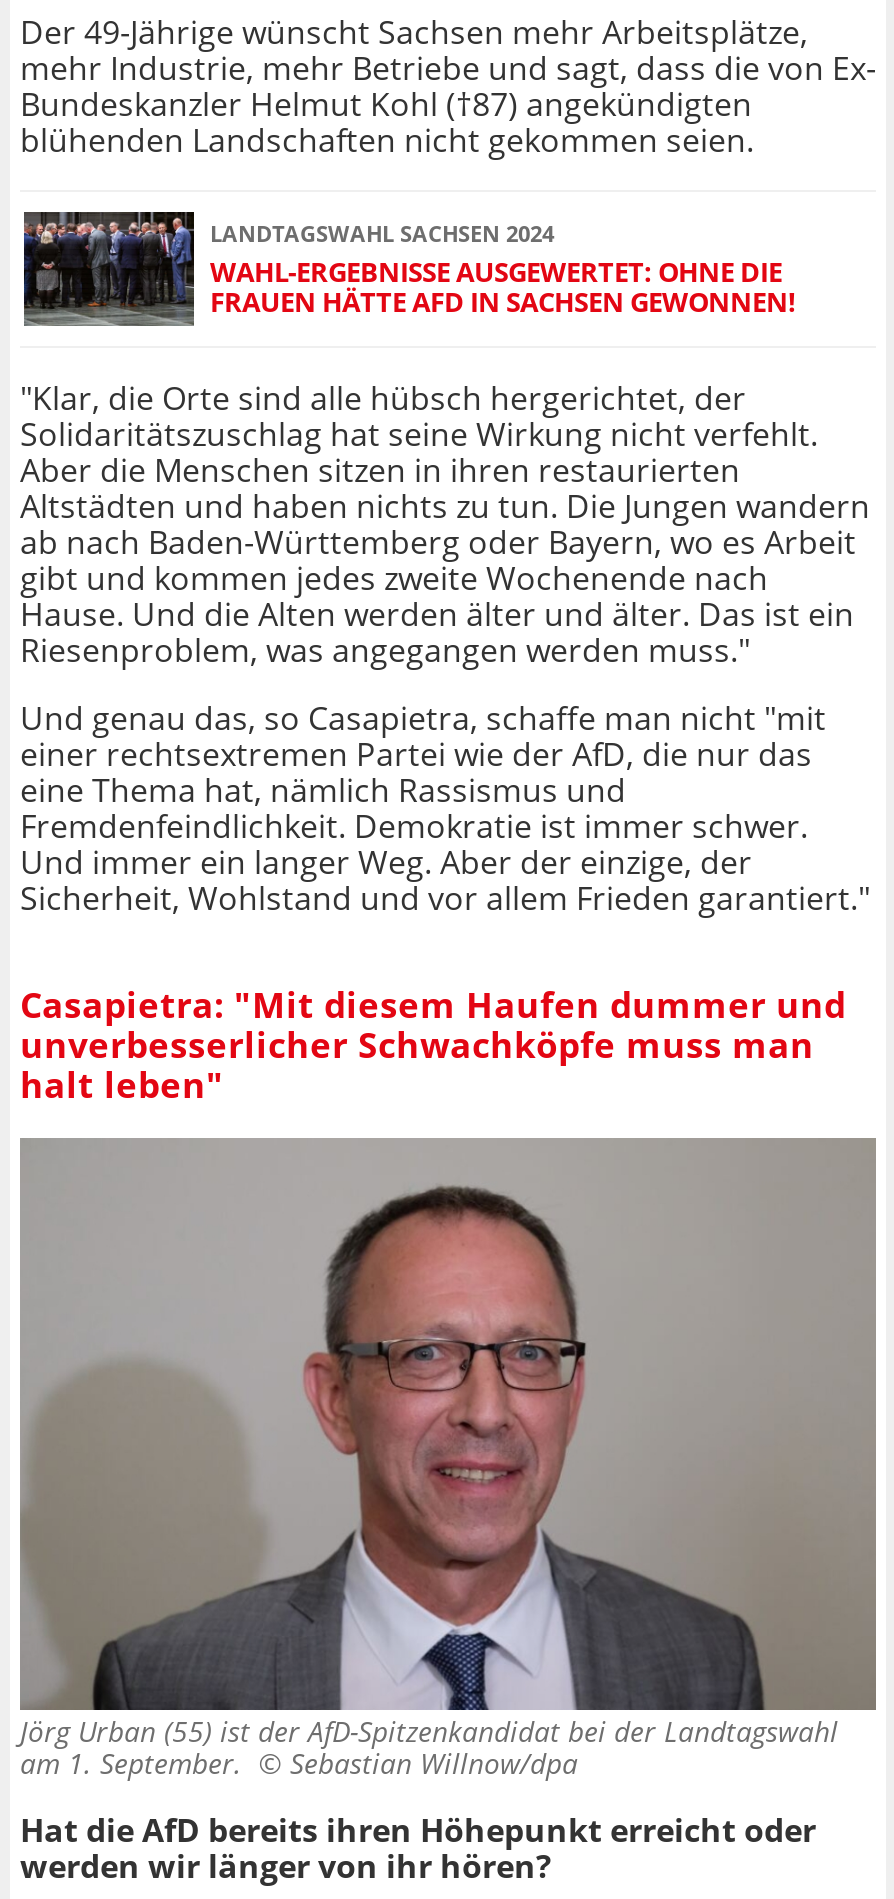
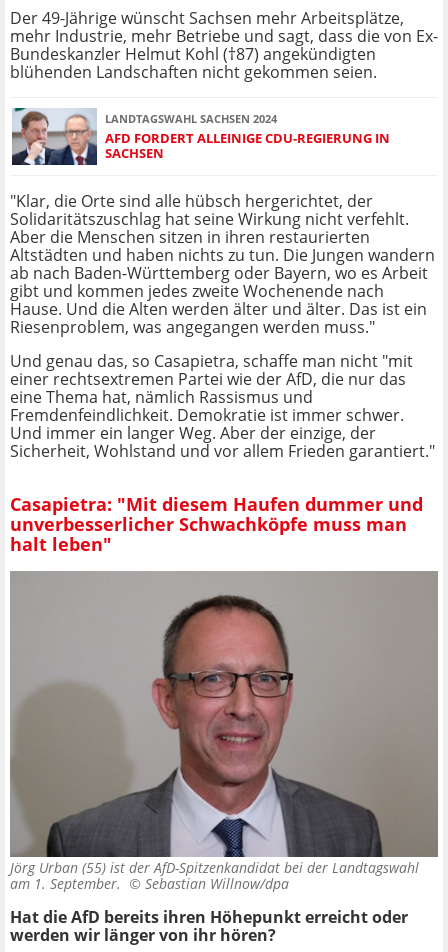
- [image]
- WAHL-ERGEBNISSE AUSGEWERTET: OHNE DIE
- FRAUEN HÄTTE AFD IN SACHSEN GEWONNEN!
+ [image]
+ AFD FORDERT ALLEINIGE CDU-REGIERUNG IN
+ SACHSEN
